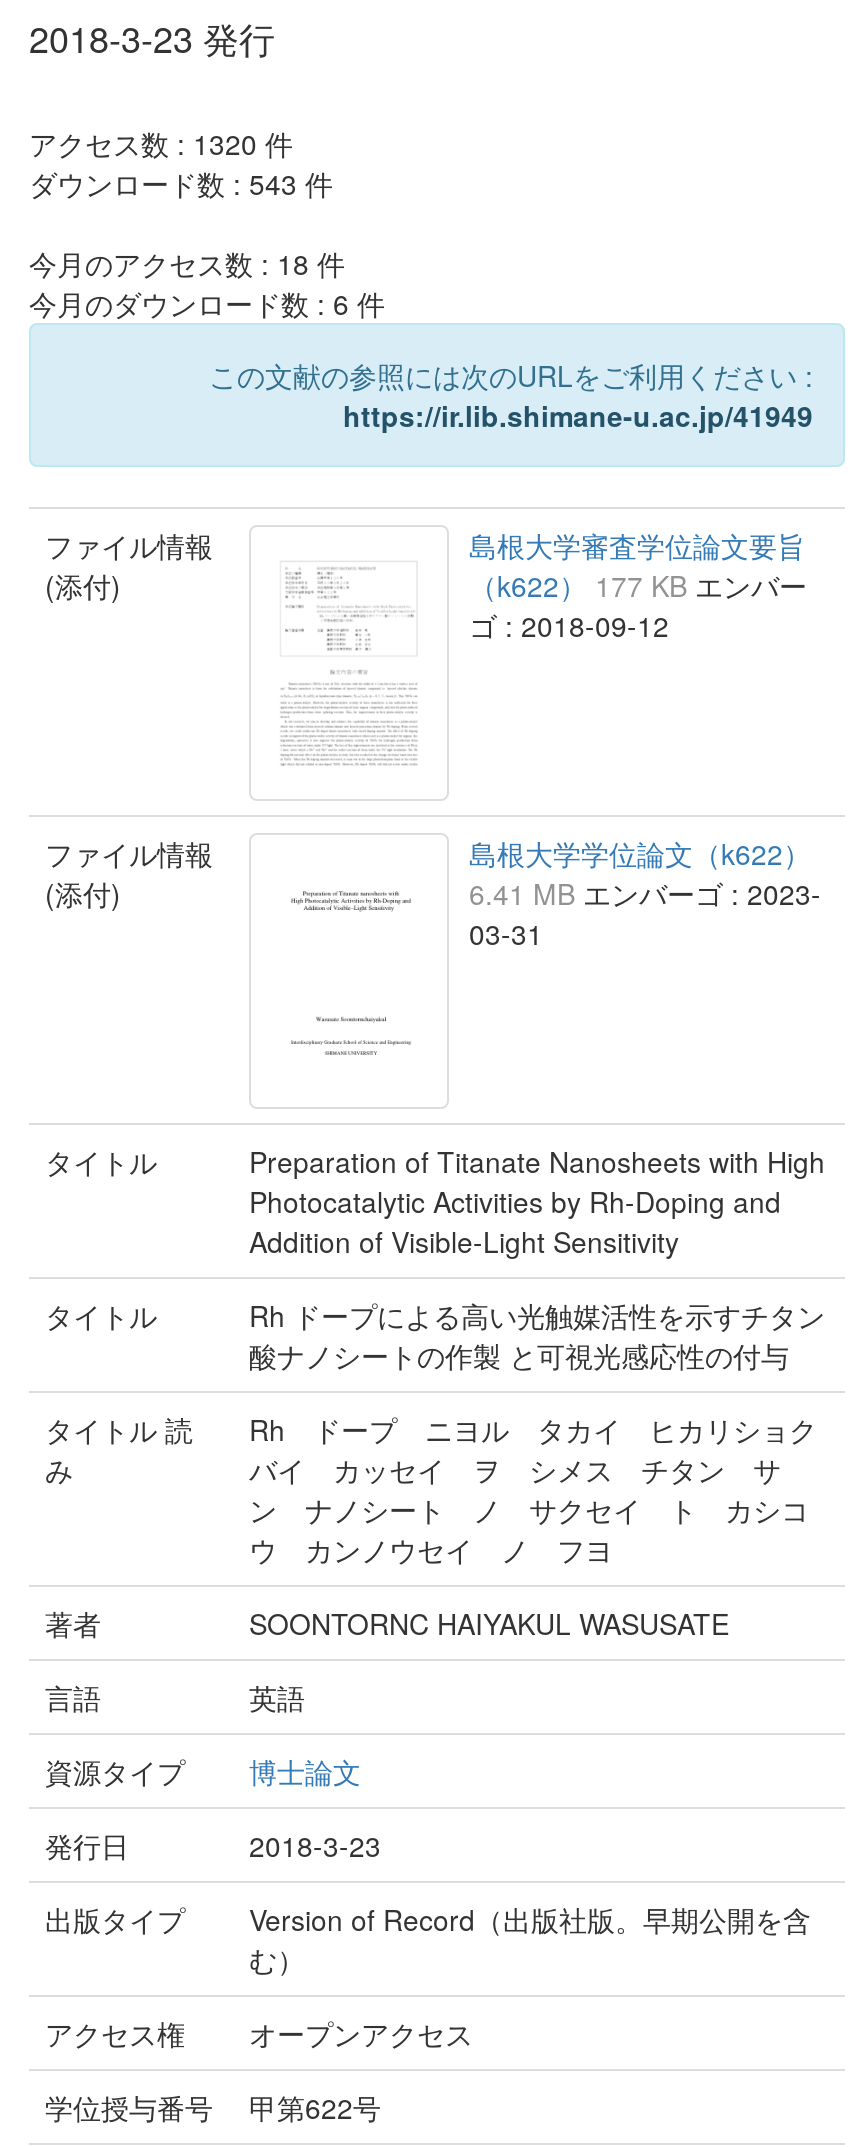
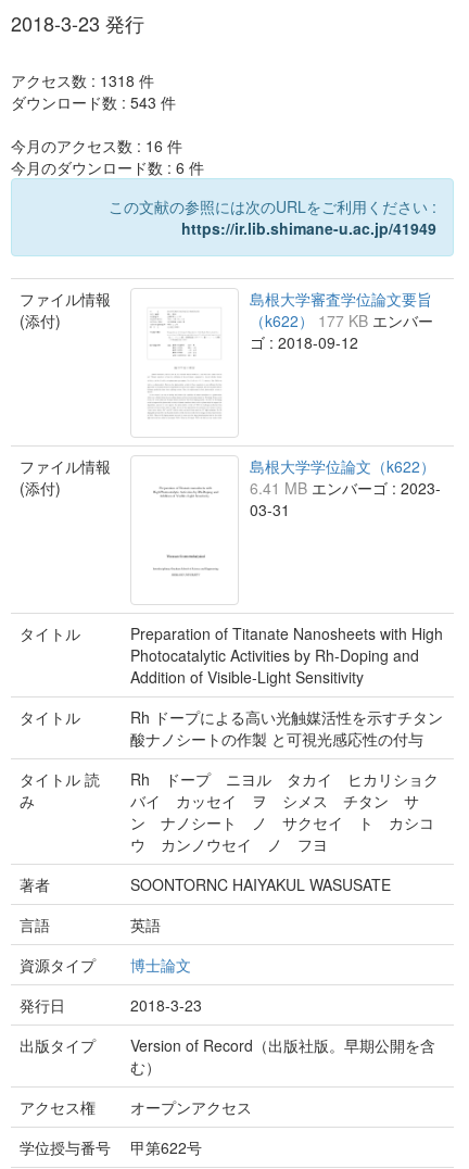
- アクセス数 : 1320件
+ アクセス数 : 1318件

- 今月のアクセス数 : 18件
+ 今月のアクセス数 : 16件
